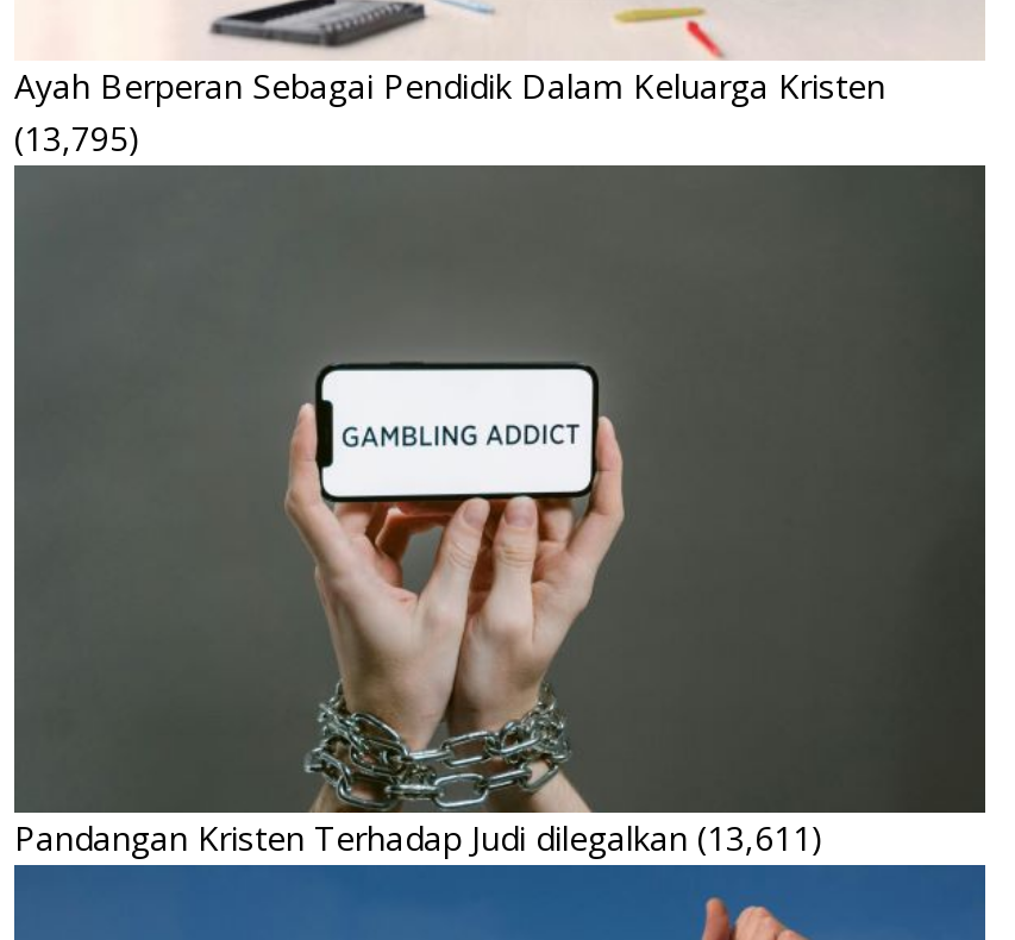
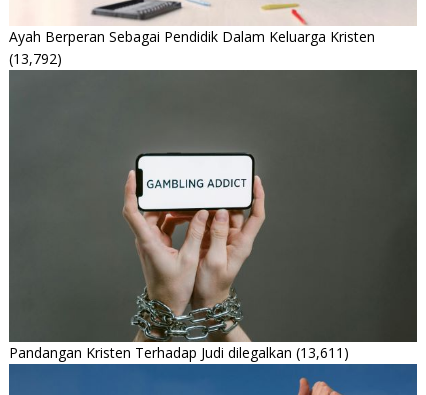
- (13,795)
+ (13,792)
